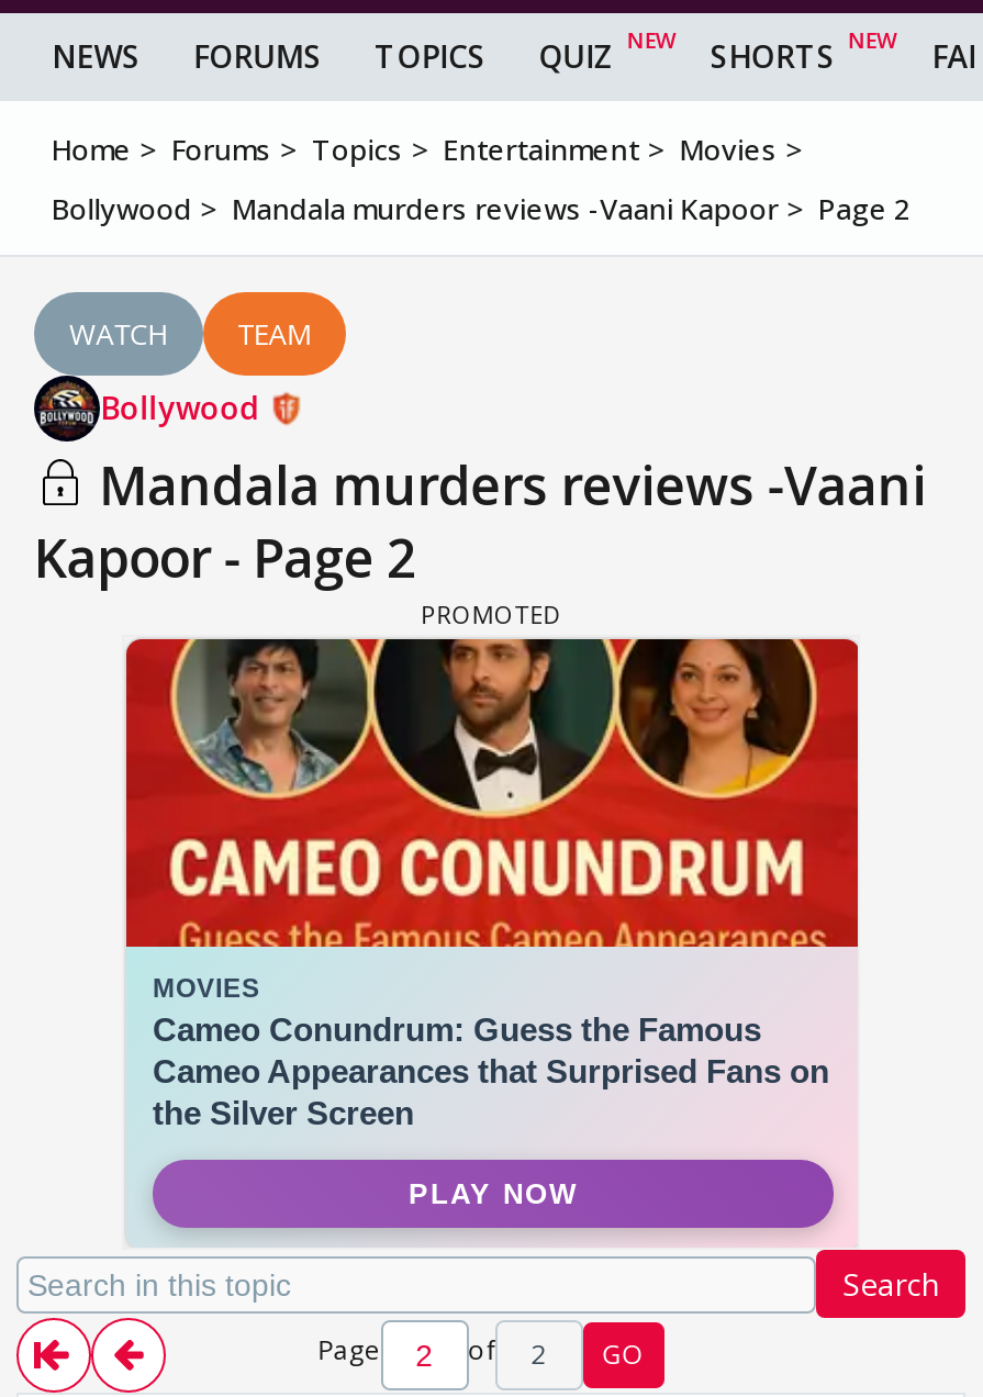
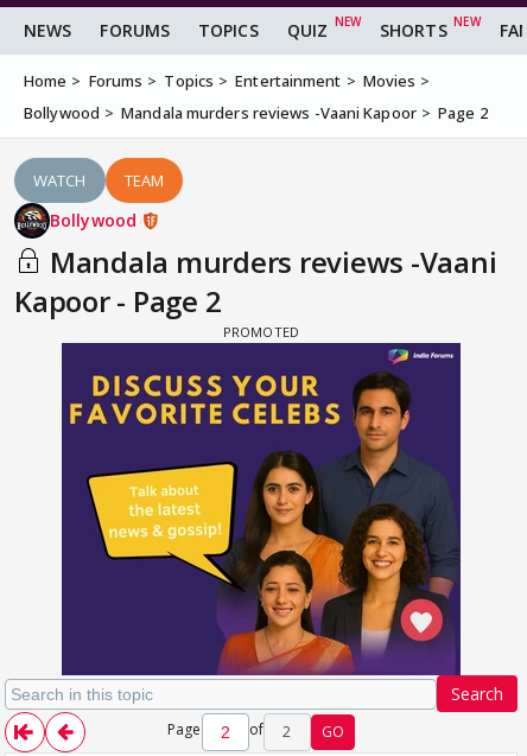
- [image]
+ [image]
